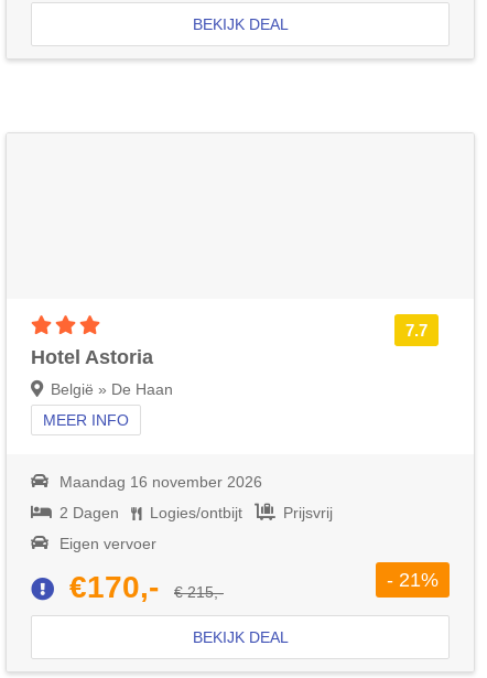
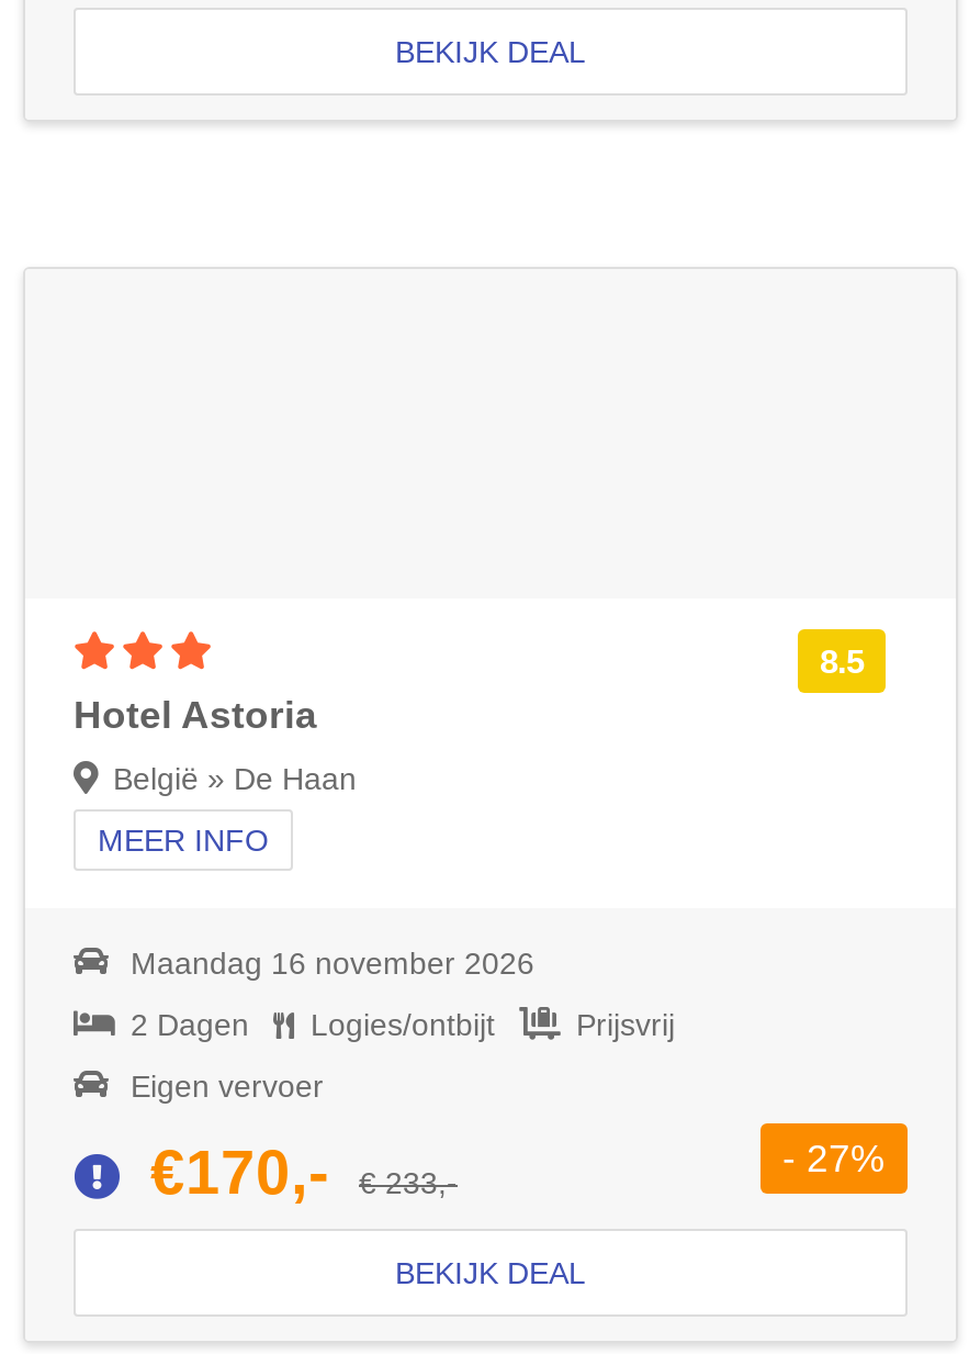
- 7.7
+ 8.5

- €170,- € 215,-
+ €170,- € 233,-

- - 21%
+ - 27%
